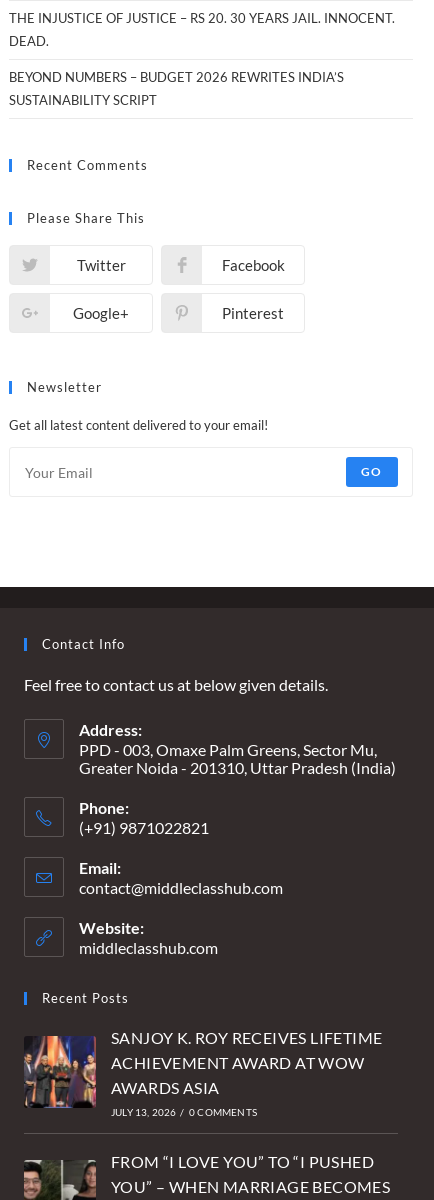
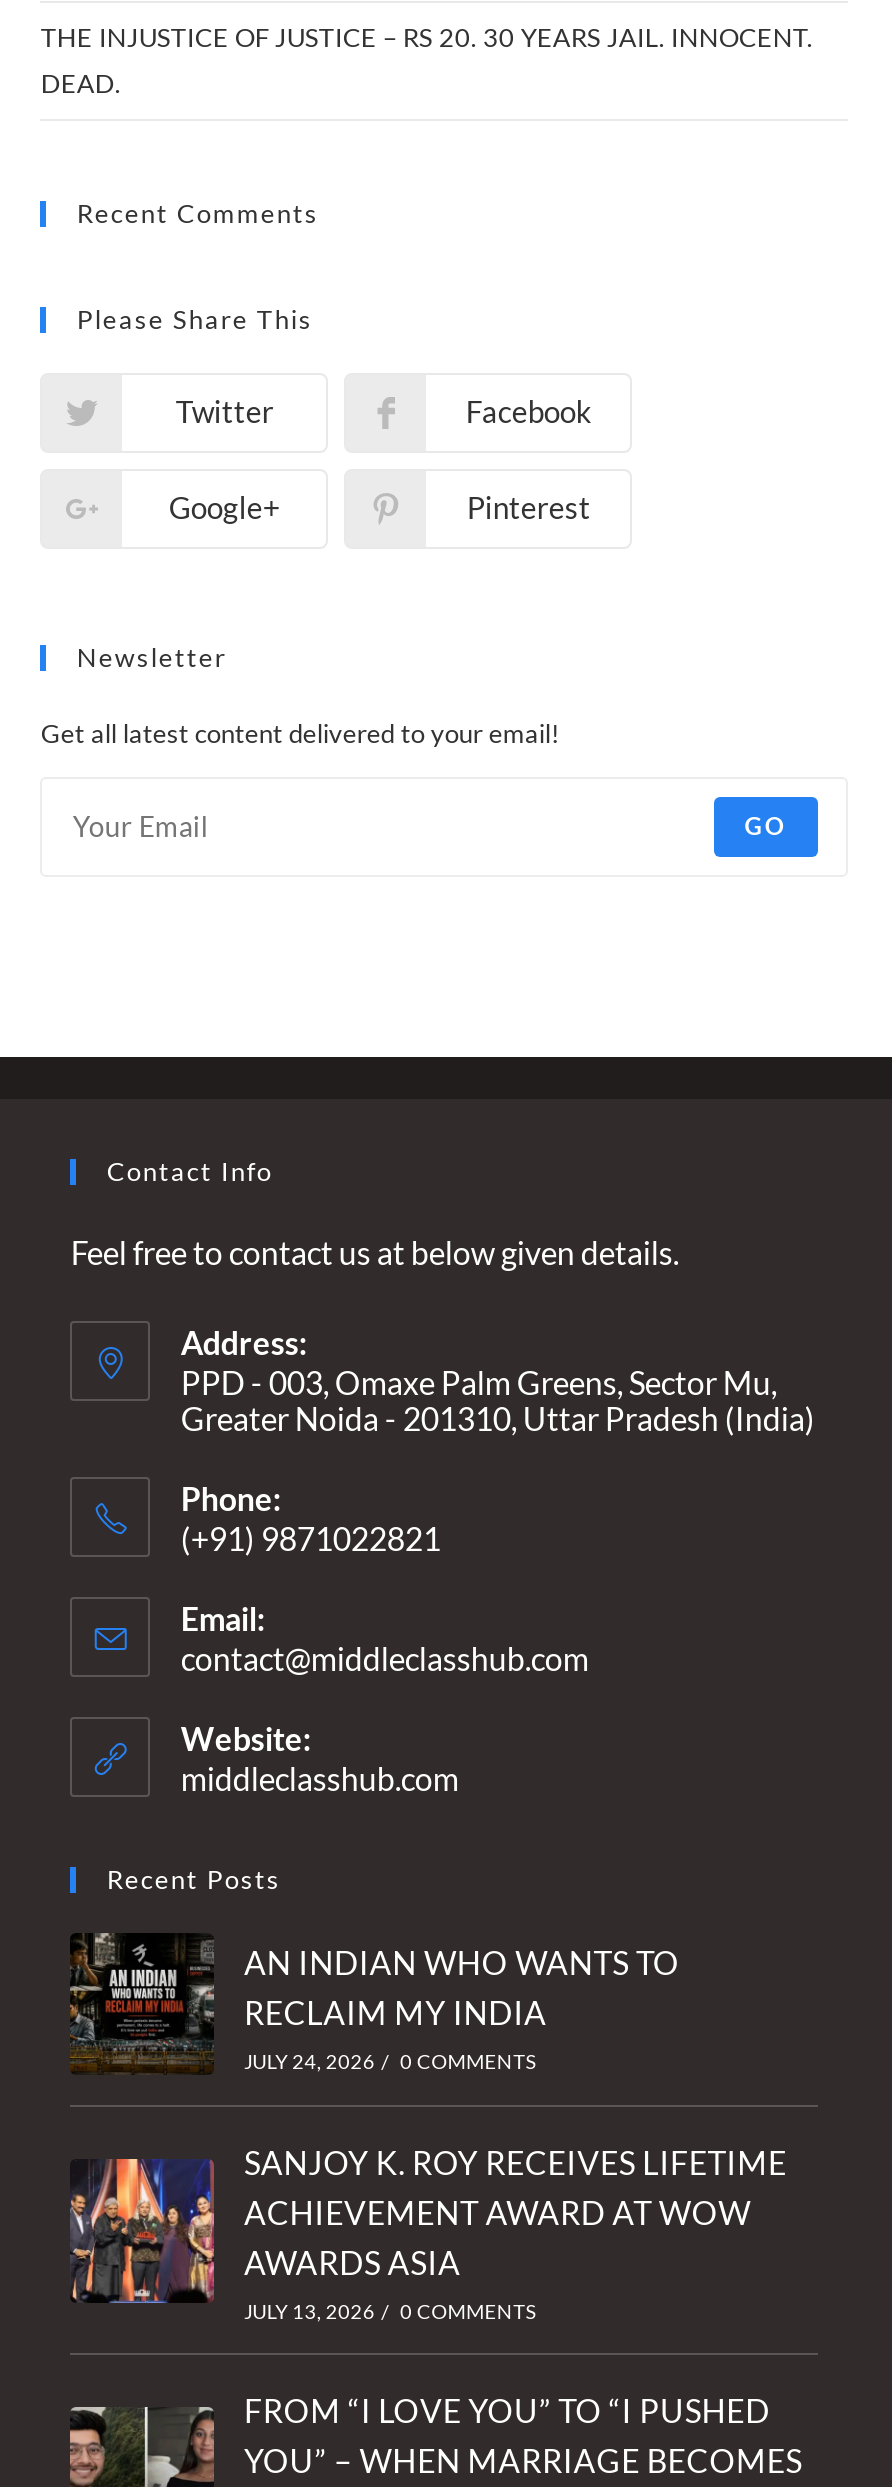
- BEYOND NUMBERS – BUDGET 2026 REWRITES INDIA’S
- SUSTAINABILITY SCRIPT

moved up: Recent Comments | Please Share This | Twitter | ... | middleclasshub.com | Recent Posts

+ [image]
+ AN INDIAN WHO WANTS TO
+ RECLAIM MY INDIA
+ JULY 24, 2026 / 0 COMMENTS
